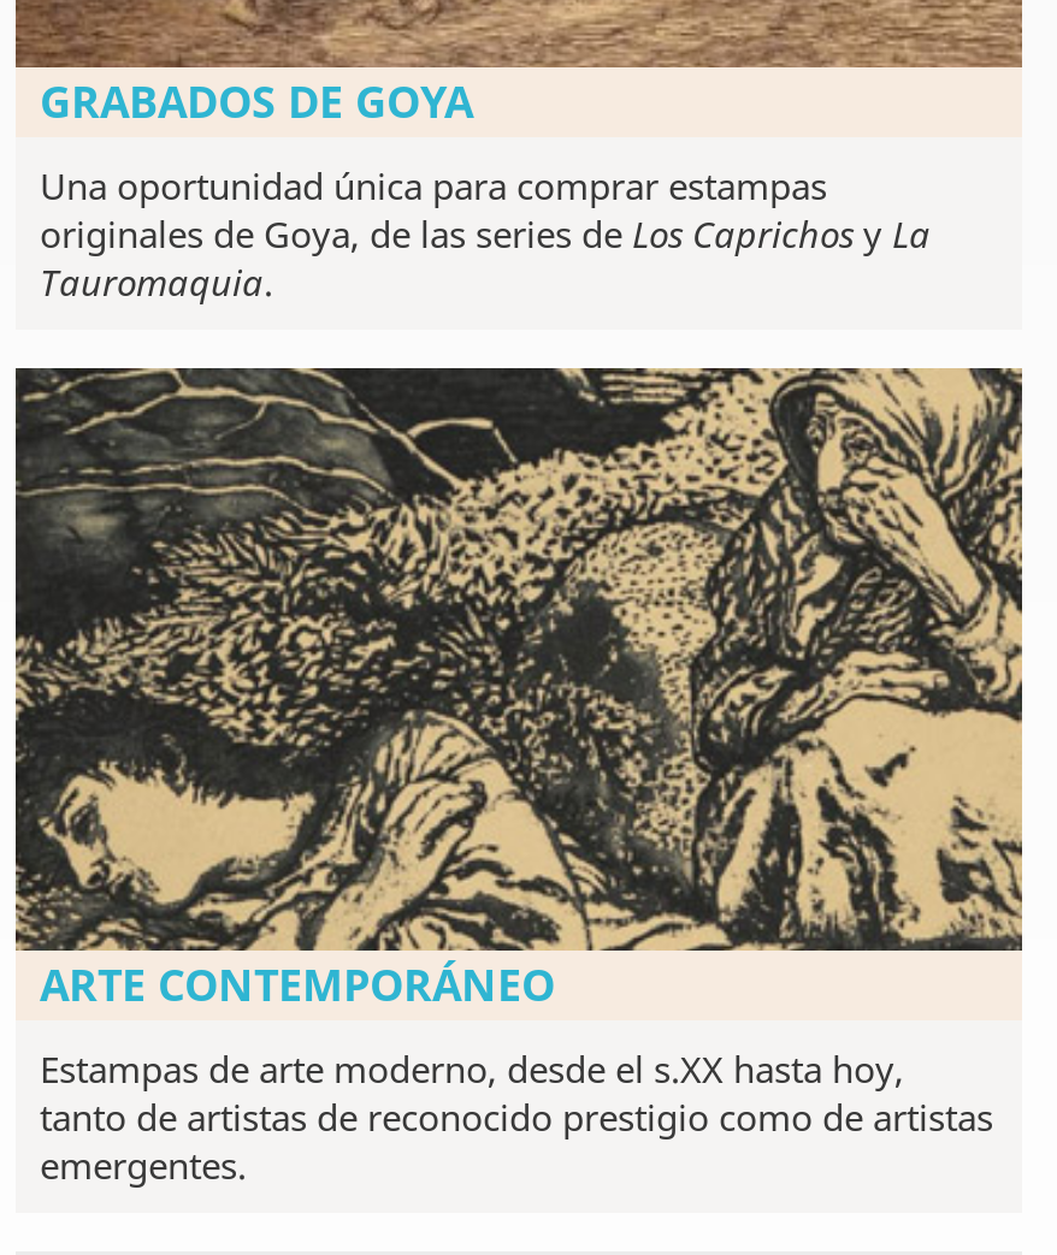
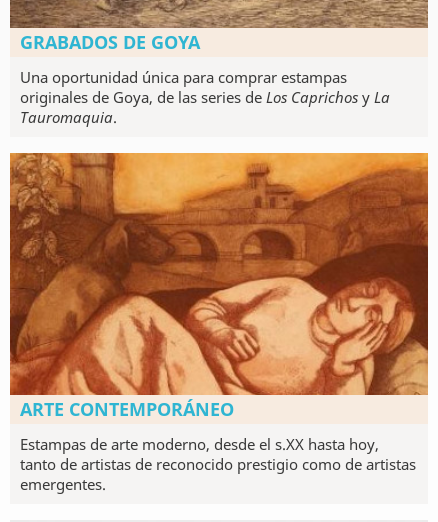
- [image]
+ [image]
